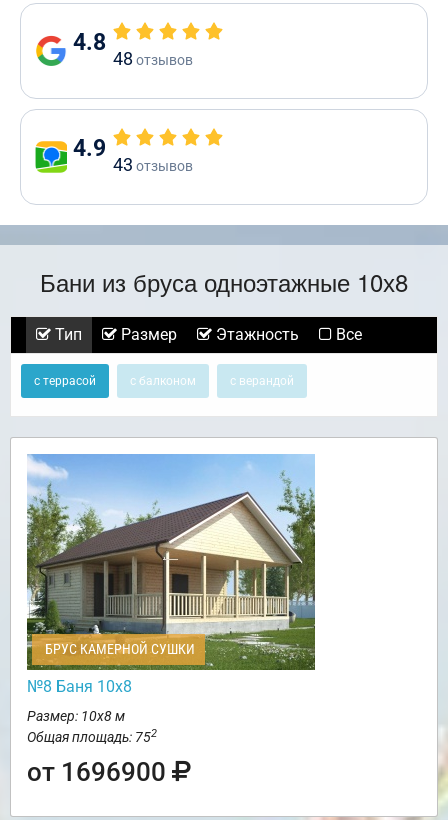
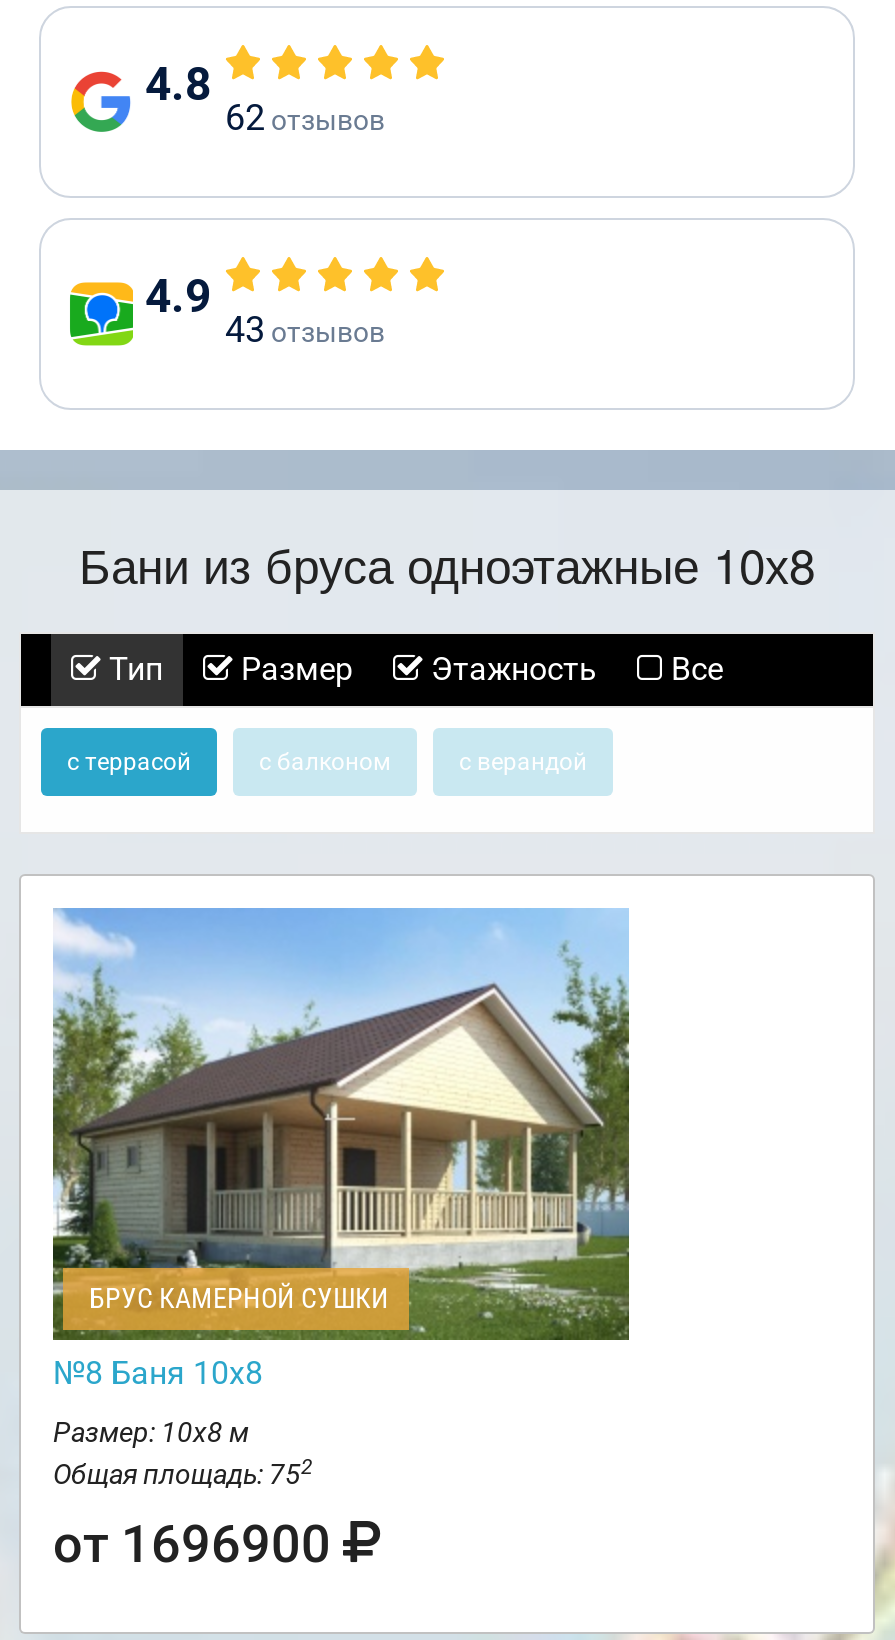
- 48 отзывов
+ 62 отзывов
